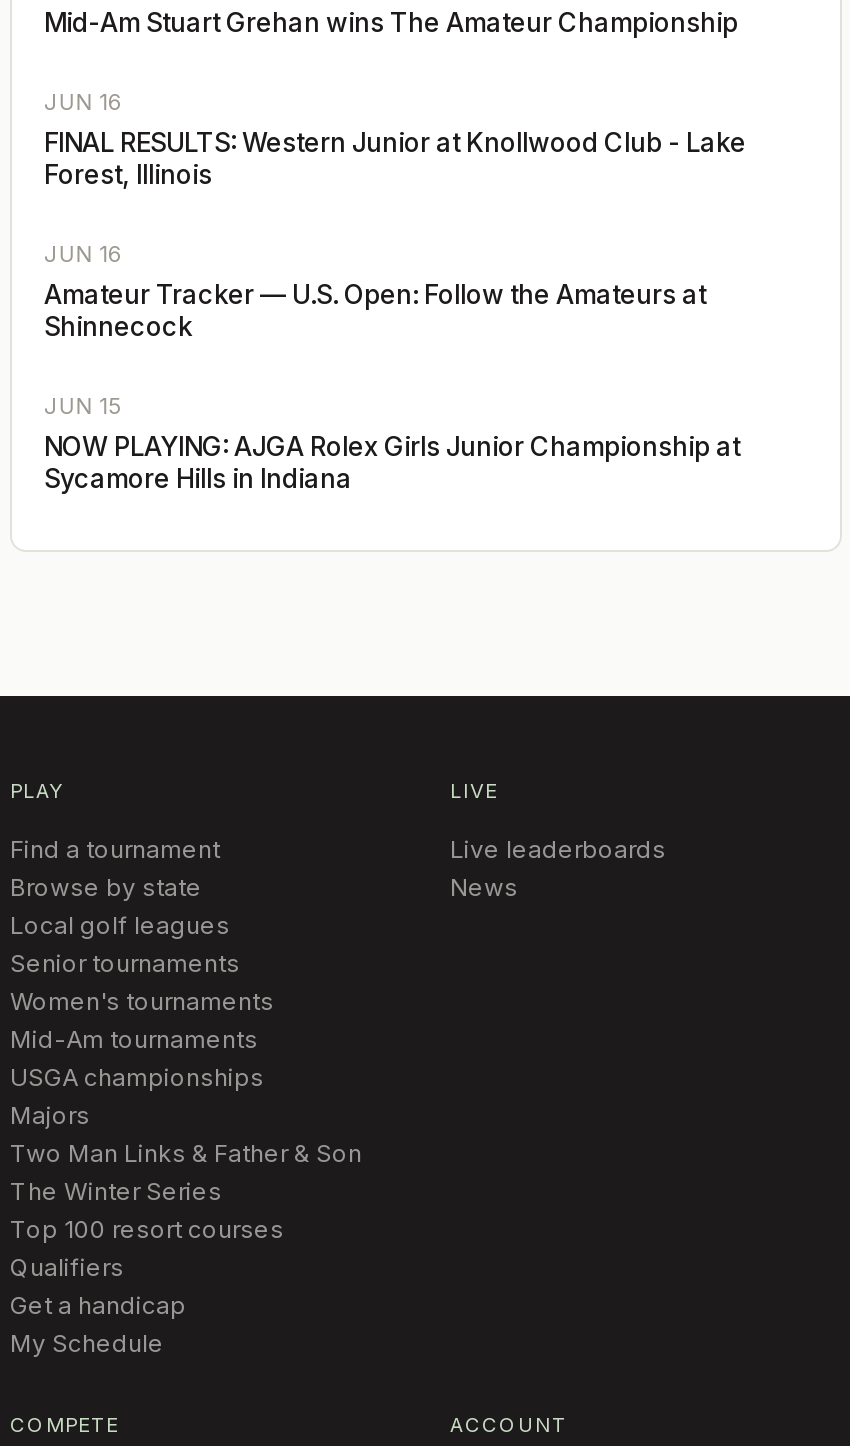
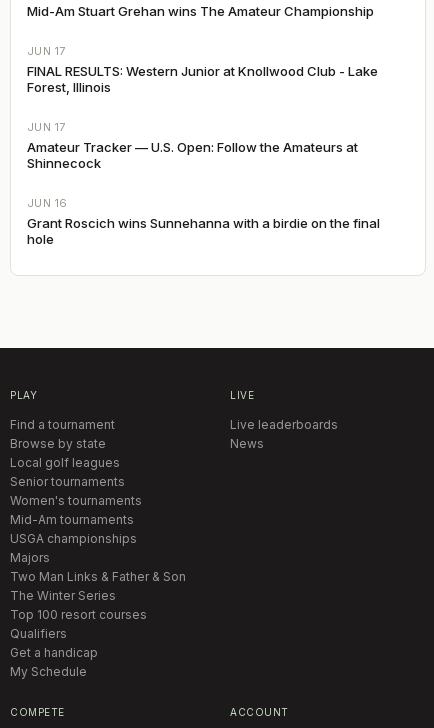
- JUN 16
+ JUN 17

- JUN 16
+ JUN 17

- JUN 15
- NOW PLAYING: AJGA Rolex Girls Junior Championship at
- Sycamore Hills in Indiana
+ JUN 16
+ Grant Roscich wins Sunnehanna with a birdie on the final
+ hole
